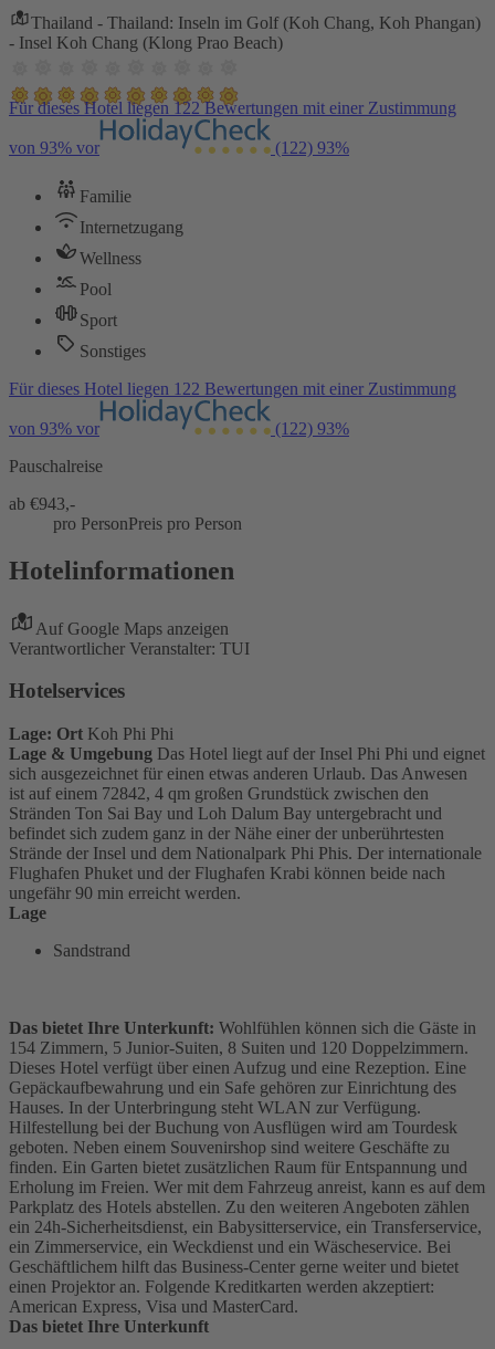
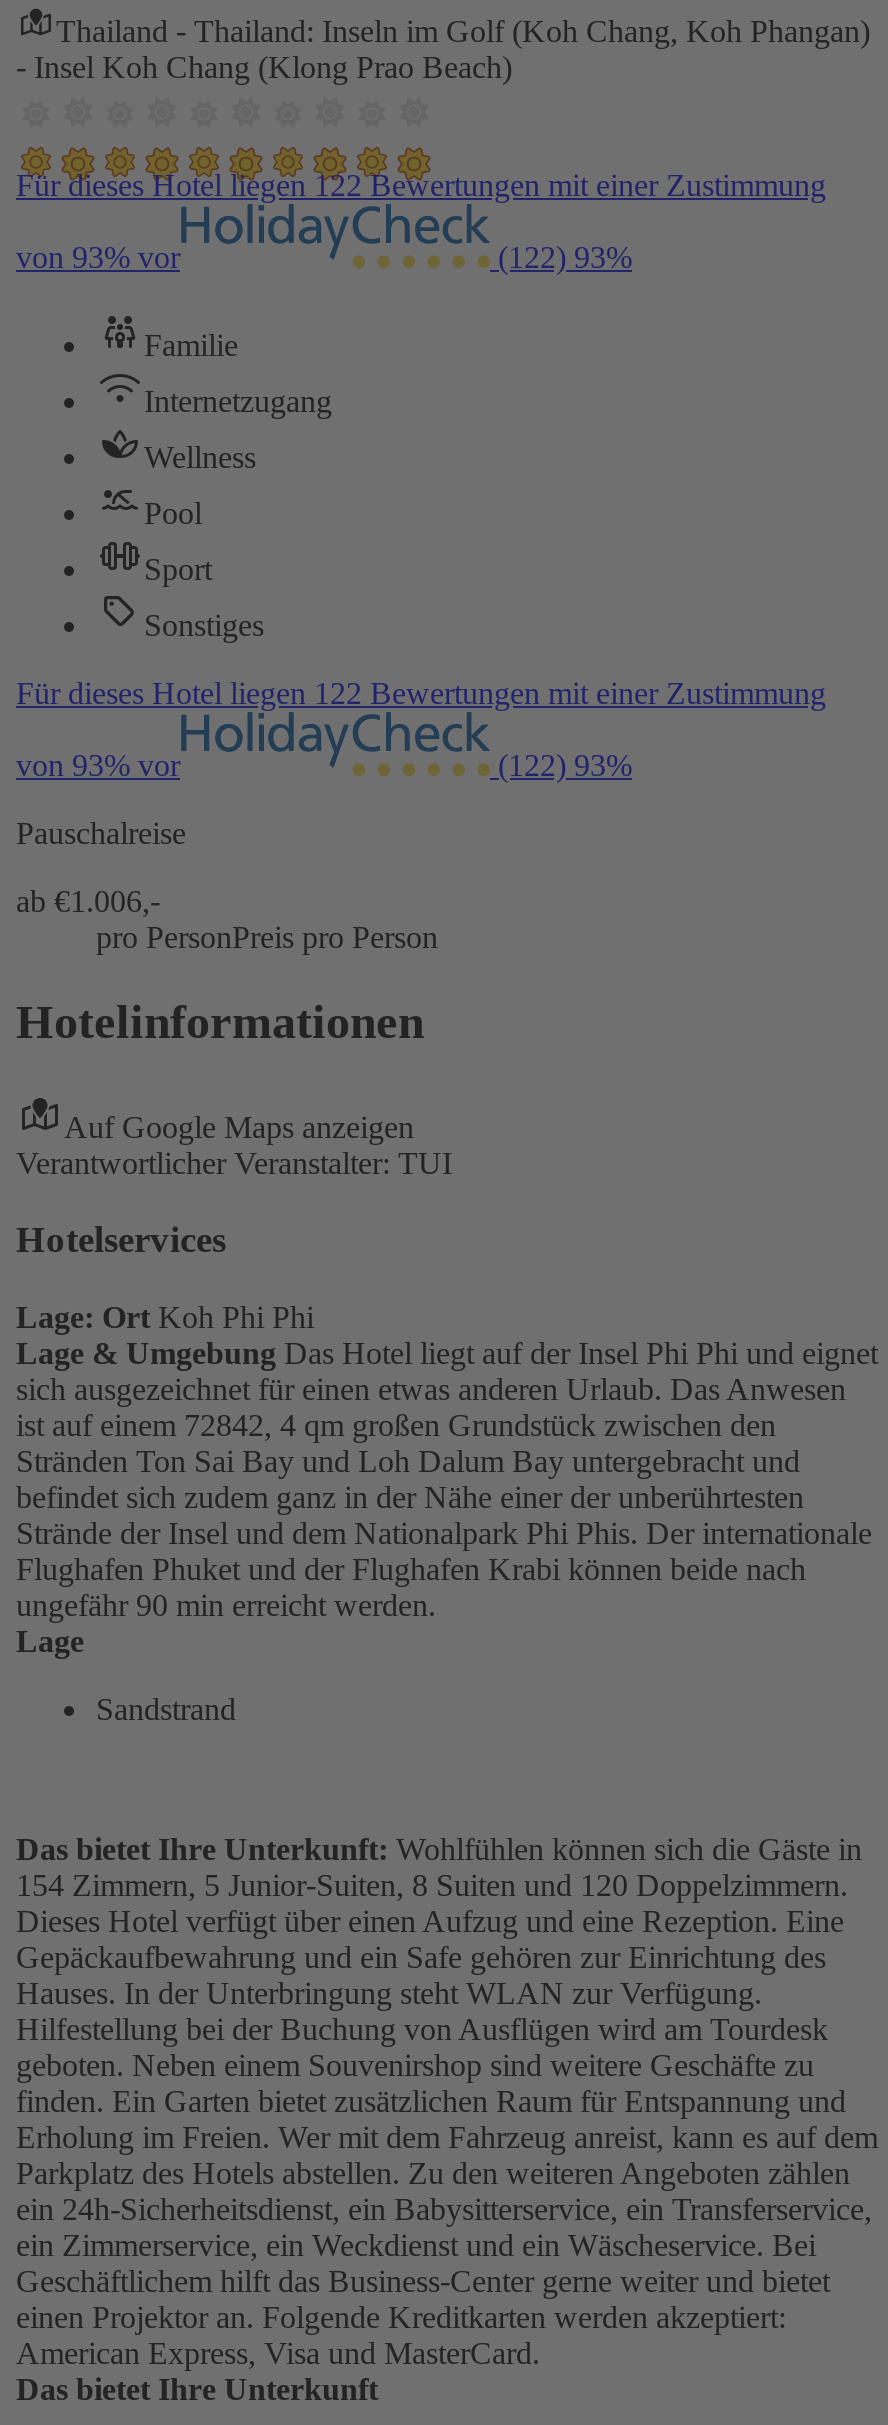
- ab €943,-
+ ab €1.006,-
